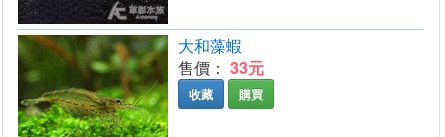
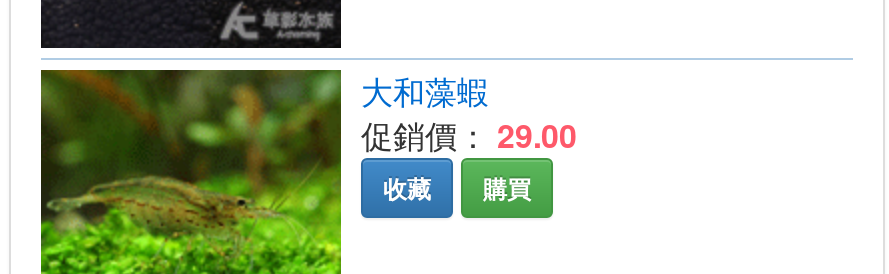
- 售價：33元
+ 促銷價：29.00
